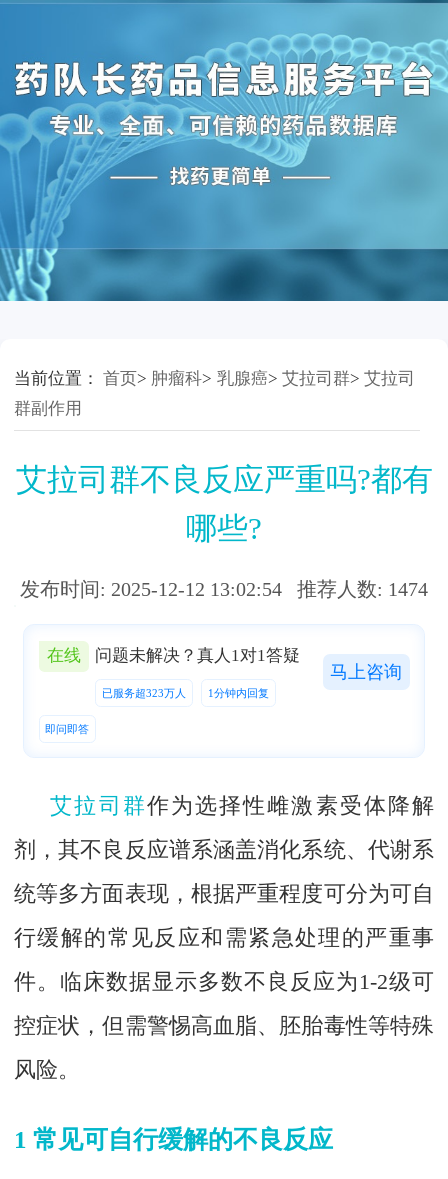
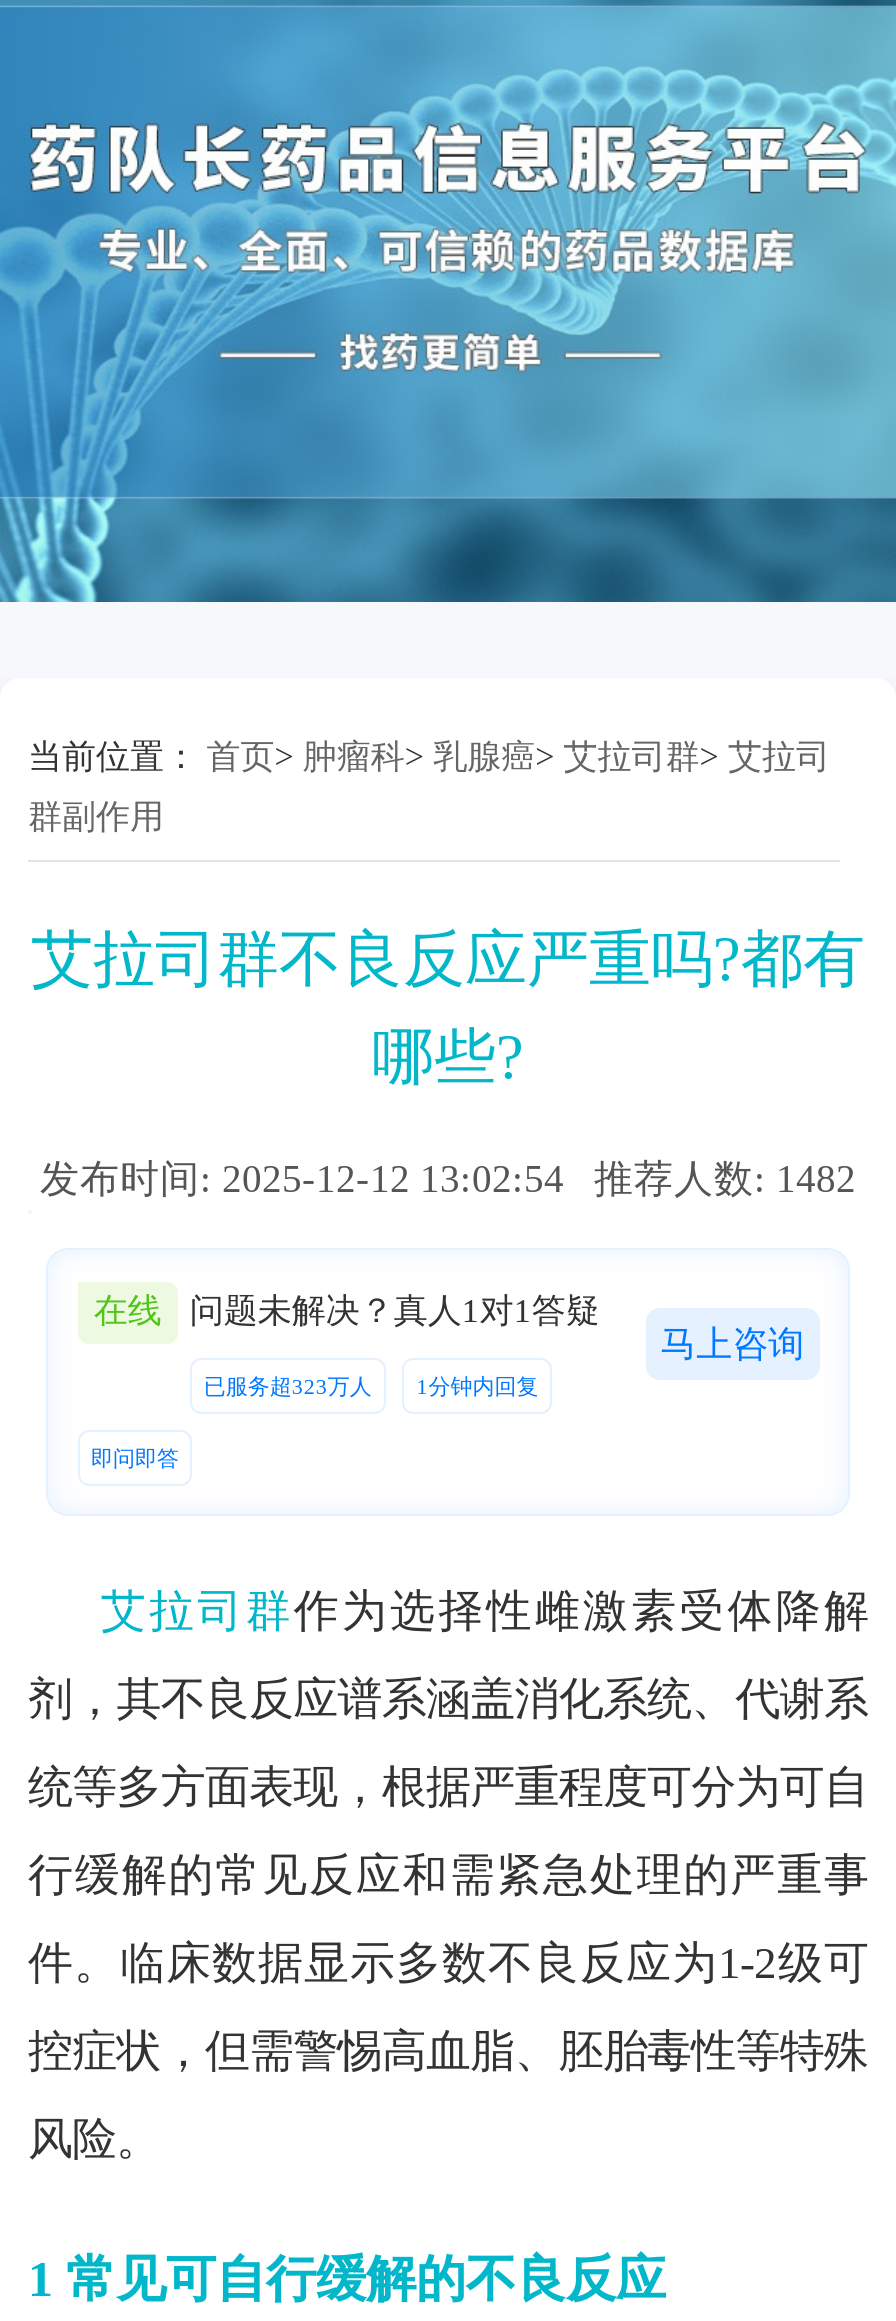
- 发布时间: 2025-12-12 13:02:54 推荐人数: 1474
+ 发布时间: 2025-12-12 13:02:54 推荐人数: 1482
